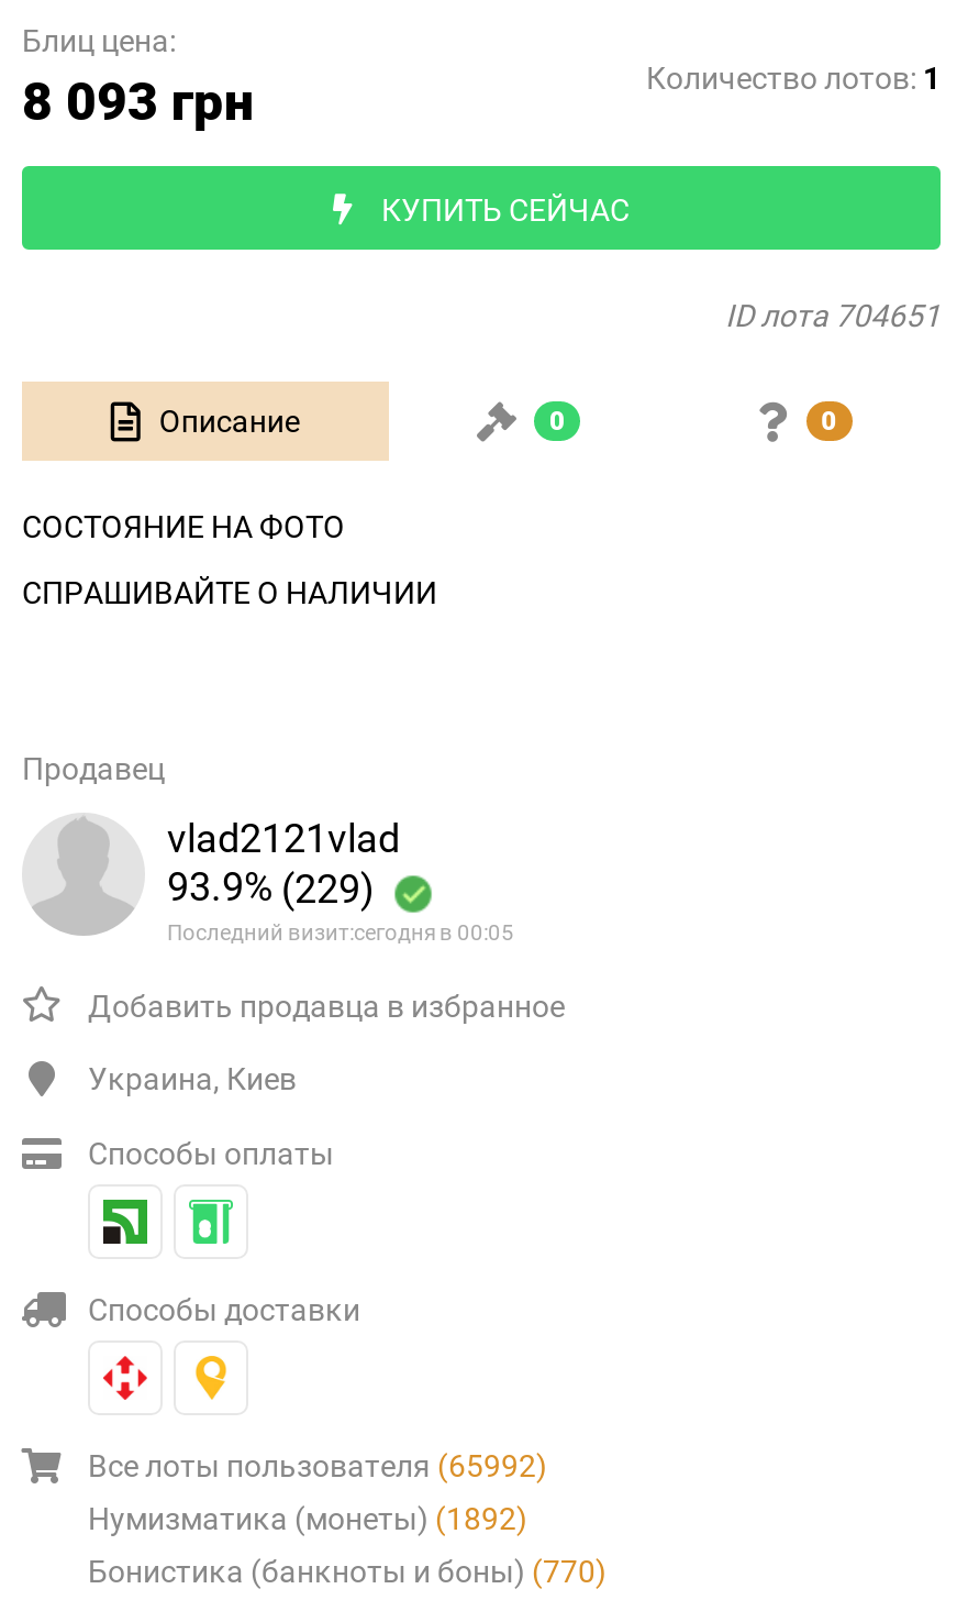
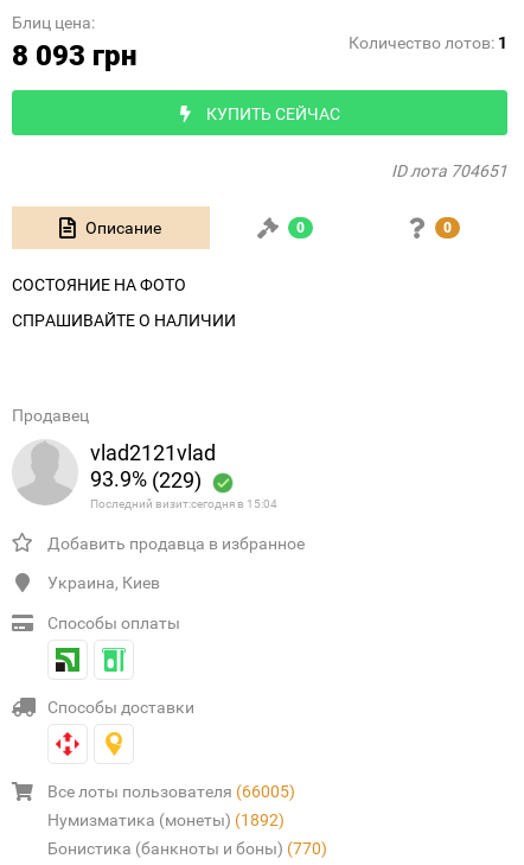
- Последний визит:сегодня в 00:05
+ Последний визит:сегодня в 15:04

- Все лоты пользователя (65992)
+ Все лоты пользователя (66005)
